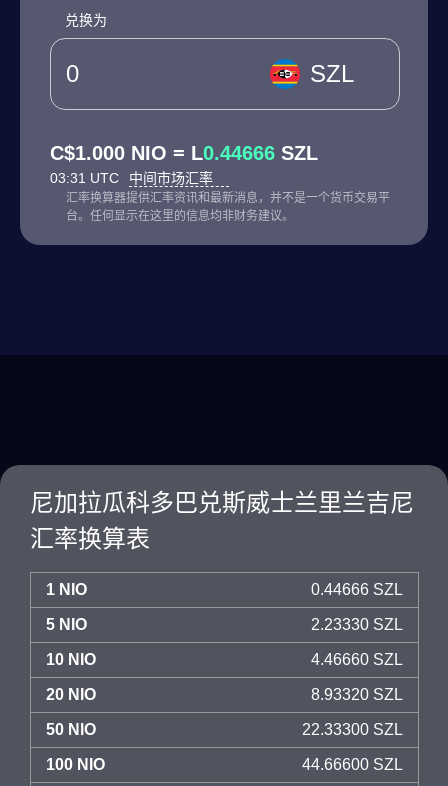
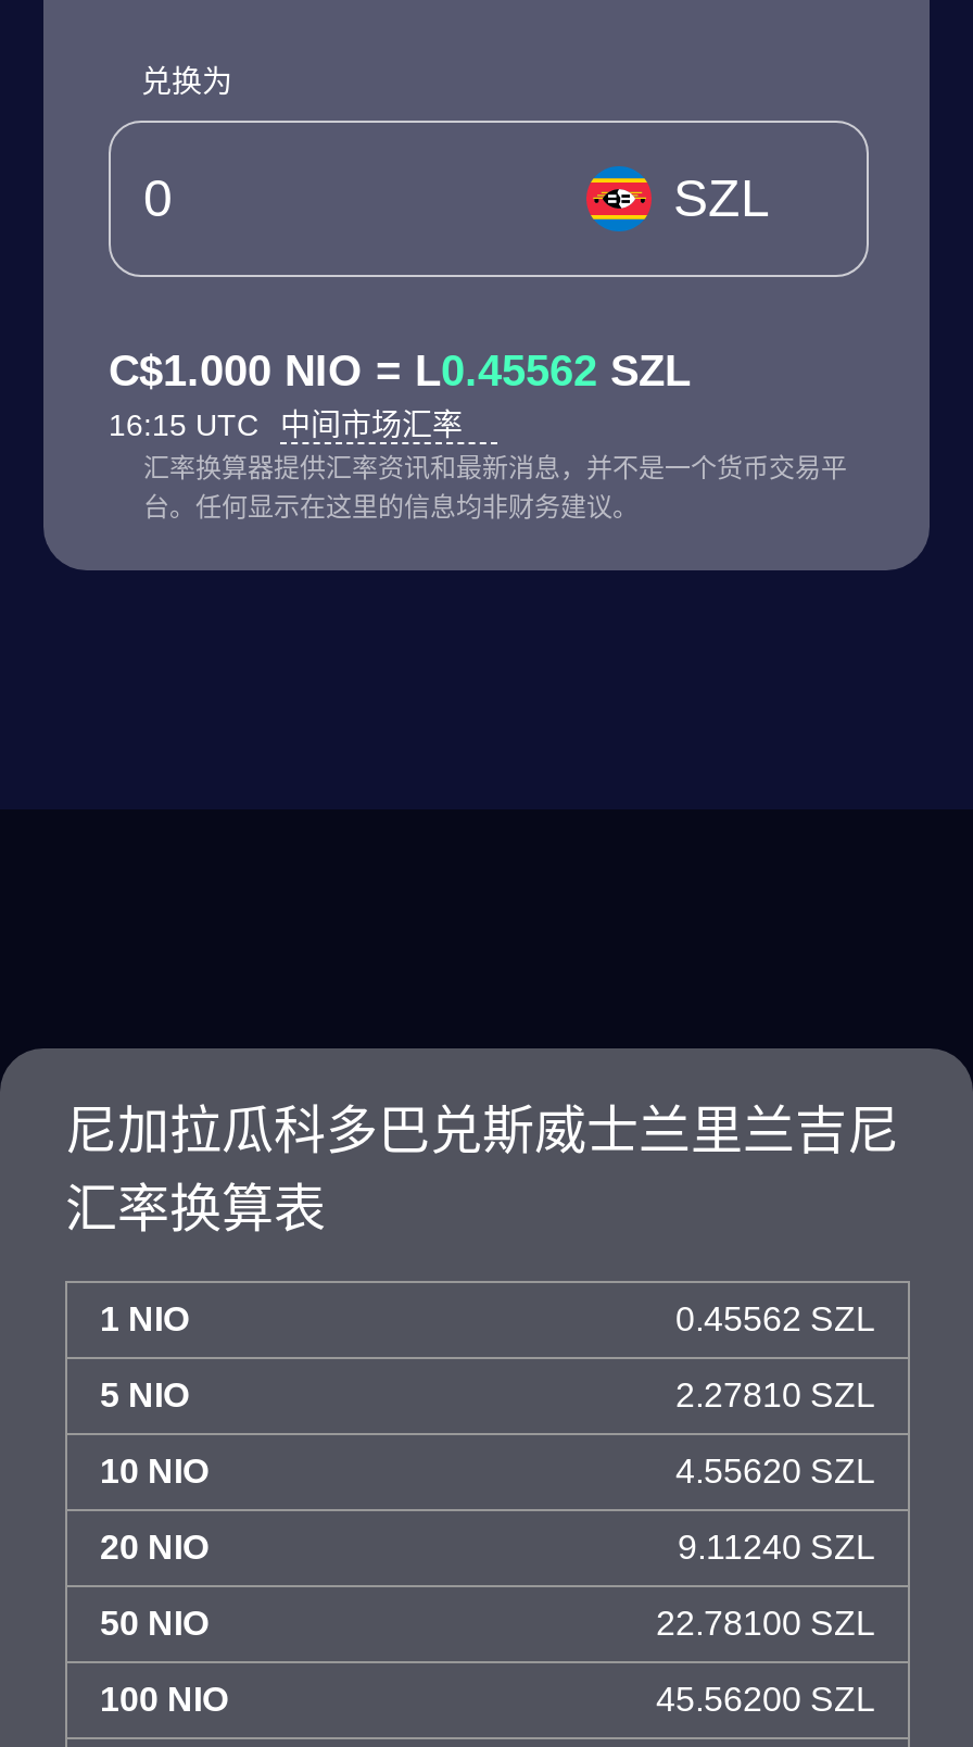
- C$1.000 NIO = L0.44666 SZL
+ C$1.000 NIO = L0.45562 SZL

- 03:31 UTC 中间市场汇率
+ 16:15 UTC 中间市场汇率

- 0.44666 SZL
+ 0.45562 SZL

- 2.23330 SZL
+ 2.27810 SZL

- 4.46660 SZL
+ 4.55620 SZL

- 8.93320 SZL
+ 9.11240 SZL

- 22.33300 SZL
+ 22.78100 SZL

- 44.66600 SZL
+ 45.56200 SZL
